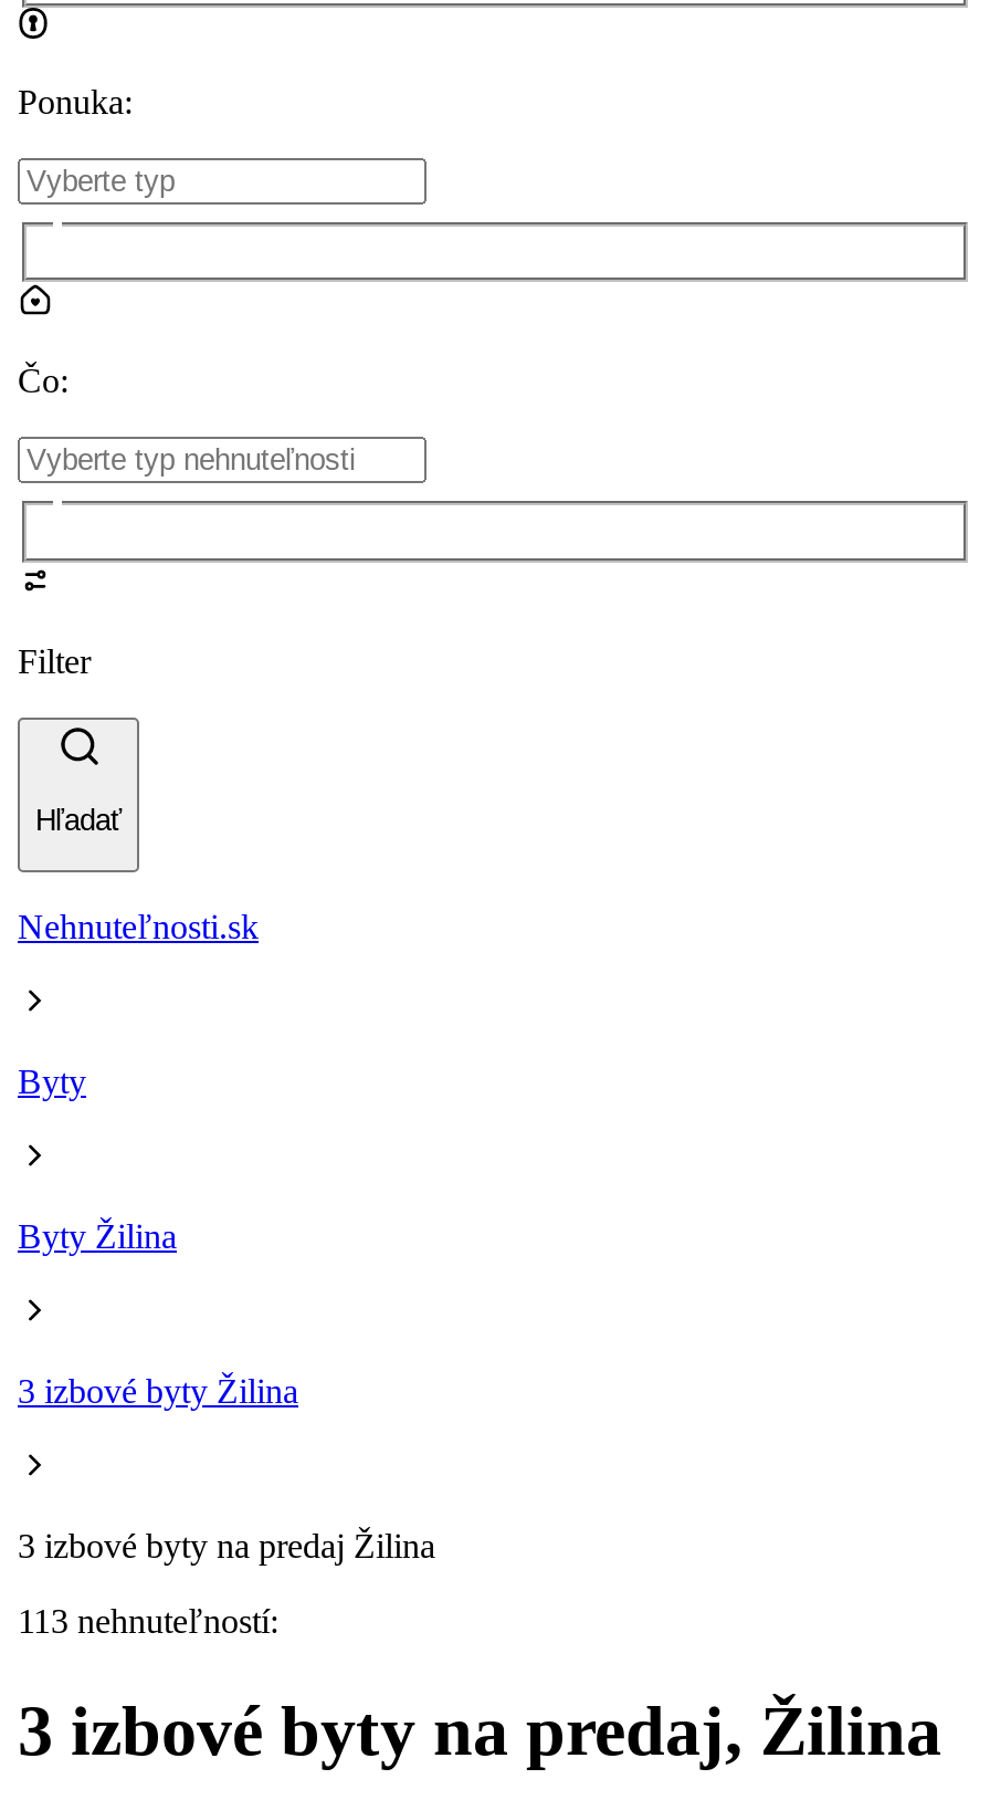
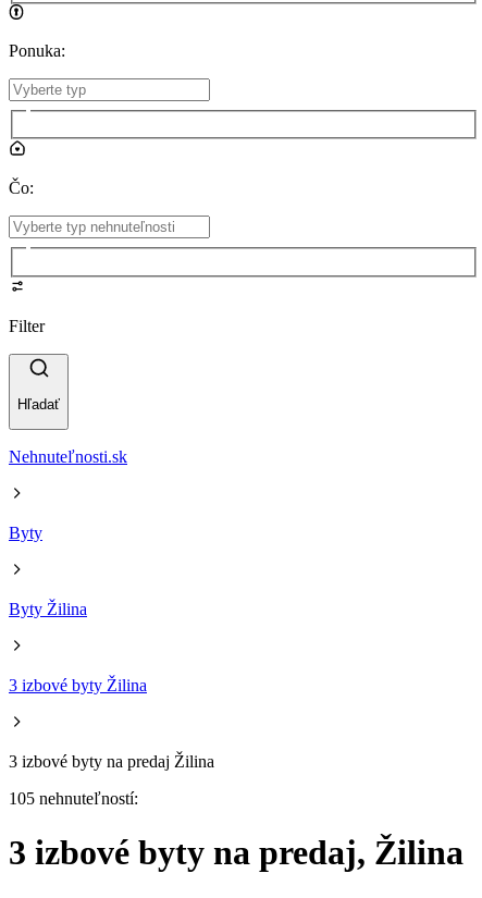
- 113 nehnuteľností:
+ 105 nehnuteľností:
